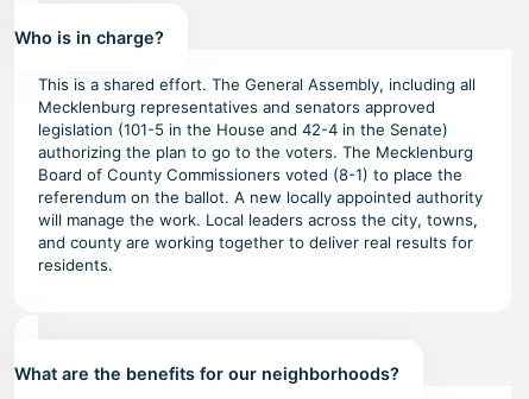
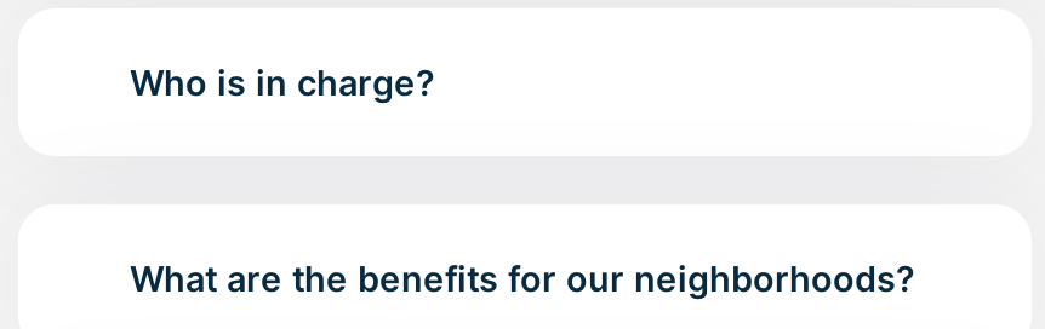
- This is a shared effort. The General Assembly, including all
- Mecklenburg representatives and senators approved
- legislation (101-5 in the House and 42-4 in the Senate)
- authorizing the plan to go to the voters. The Mecklenburg
- Board of County Commissioners voted (8-1) to place the
- referendum on the ballot. A new locally appointed authority
- will manage the work. Local leaders across the city, towns,
- and county are working together to deliver real results for
- residents.
